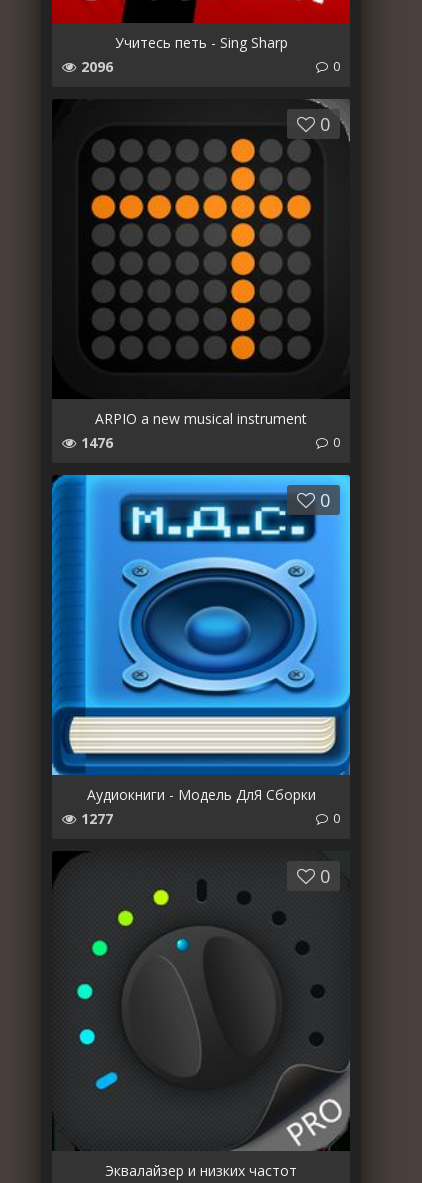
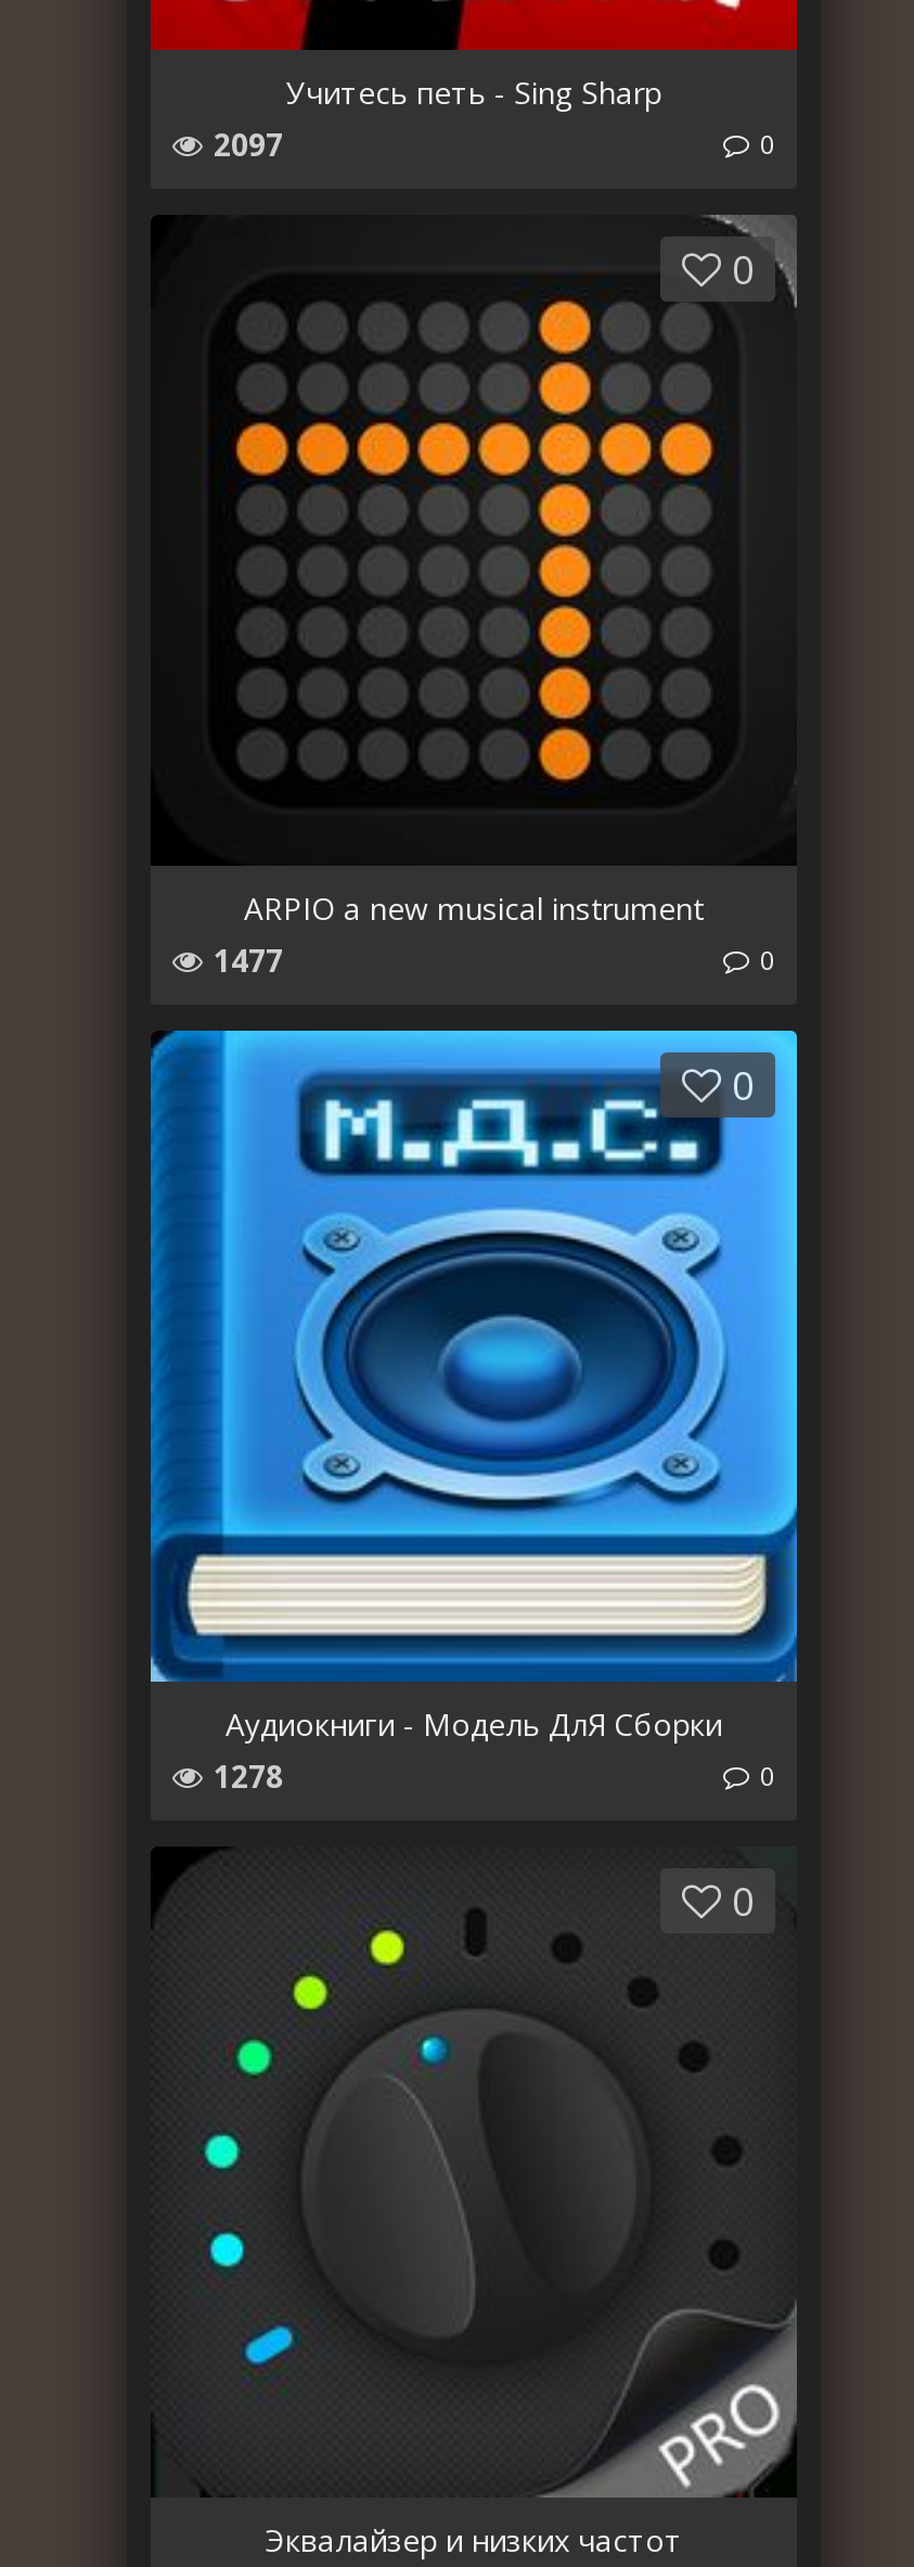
- 2096
+ 2097

- 1476
+ 1477

- 1277
+ 1278
